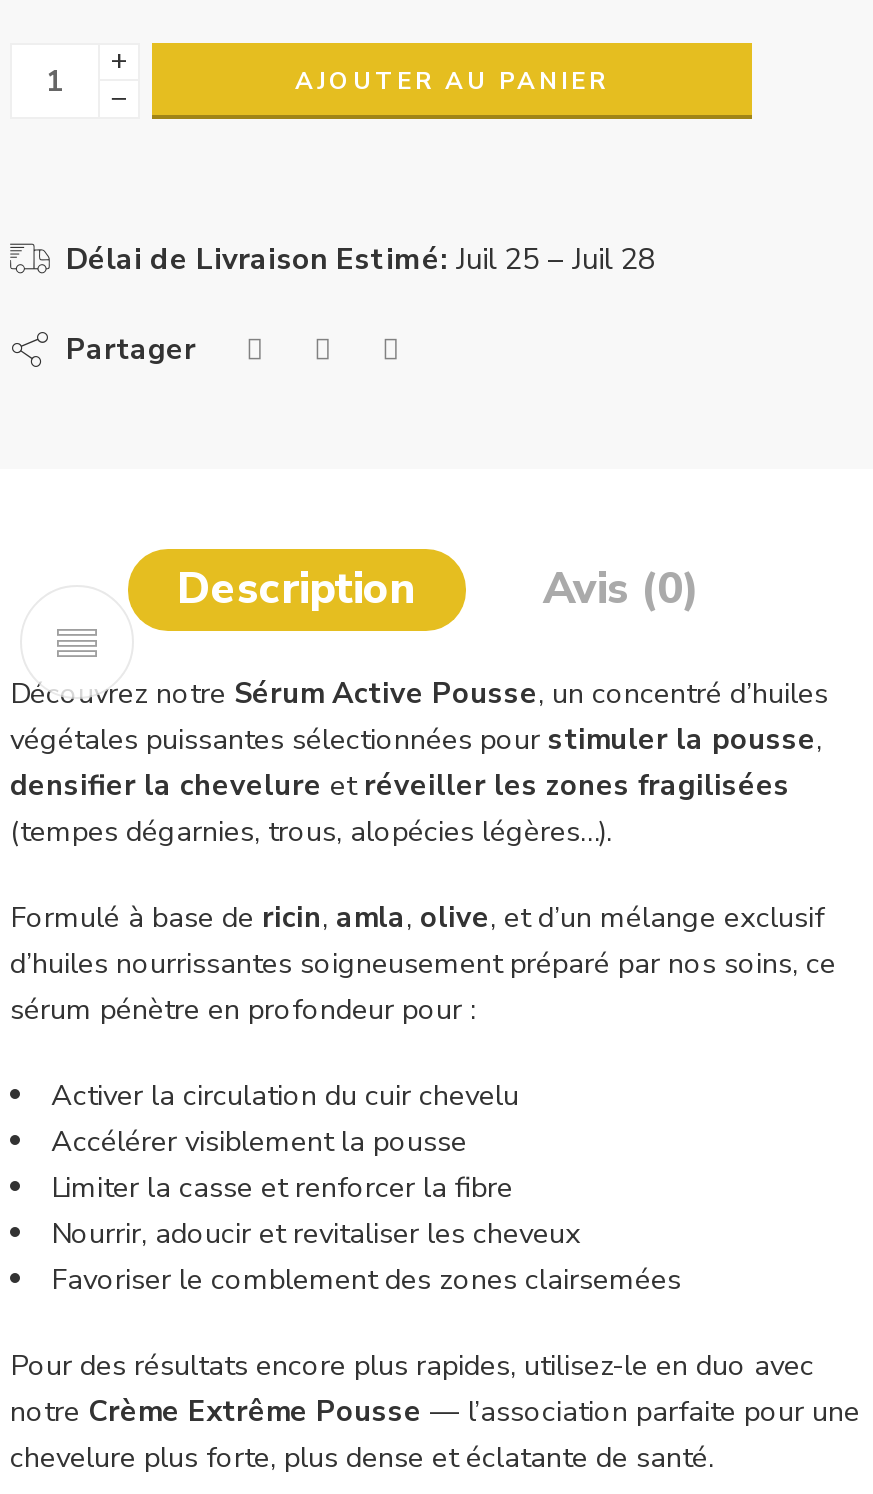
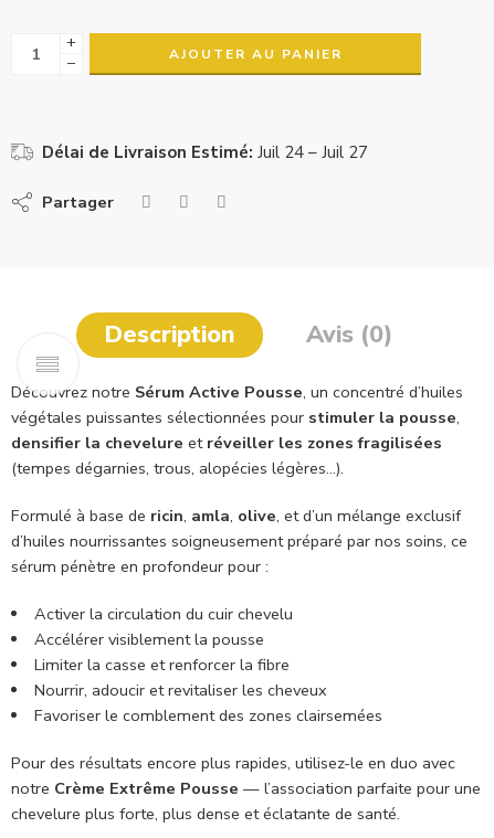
- Délai de Livraison Estimé: Juil 25 – Juil 28
+ Délai de Livraison Estimé: Juil 24 – Juil 27
